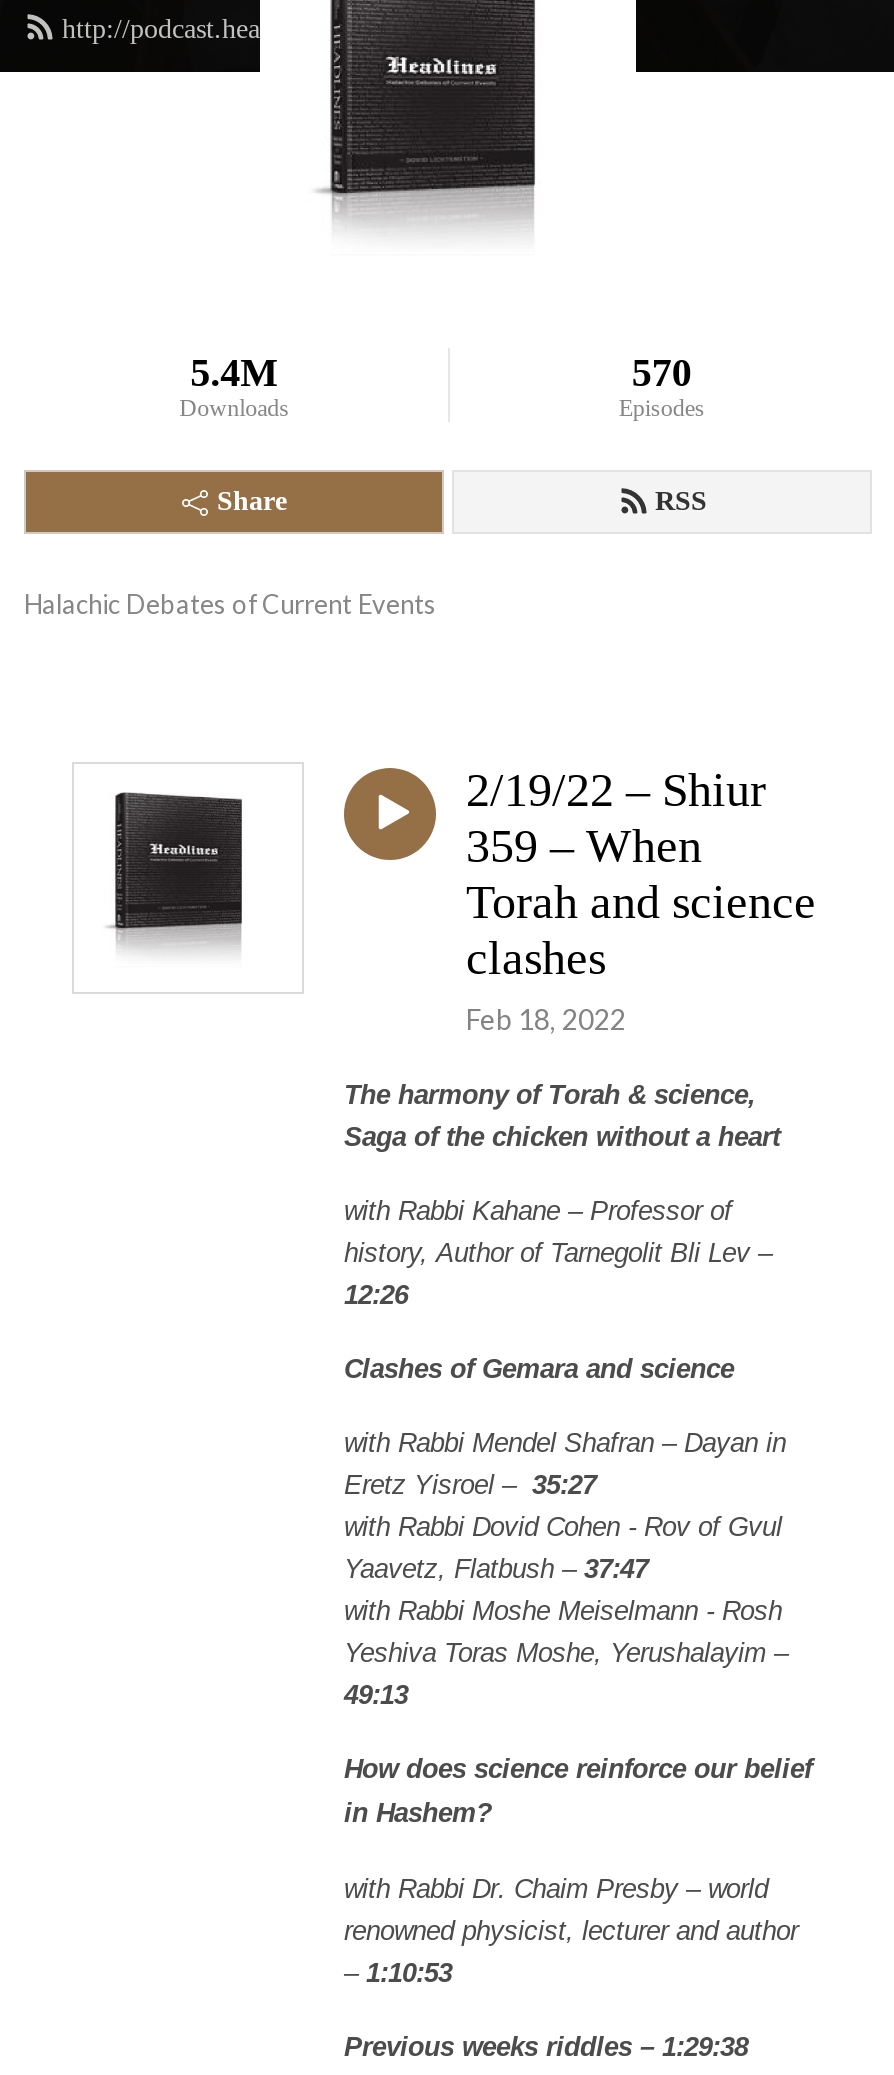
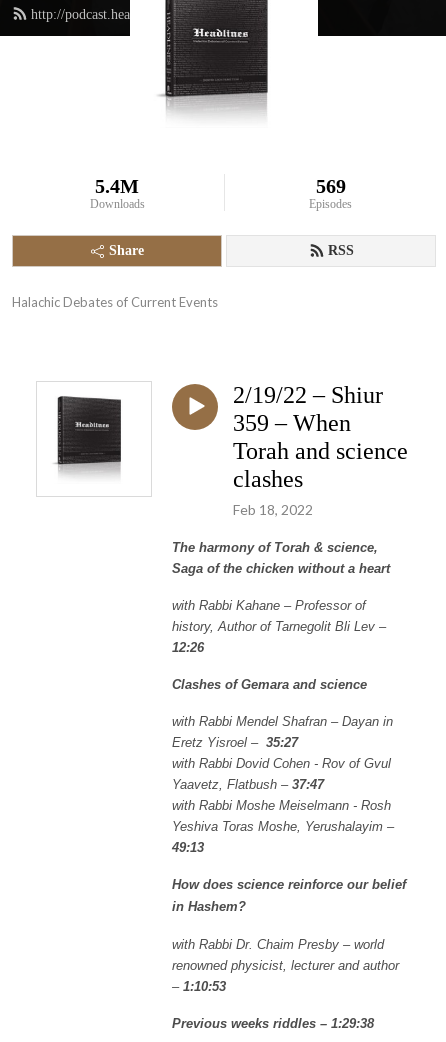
- 570
+ 569
